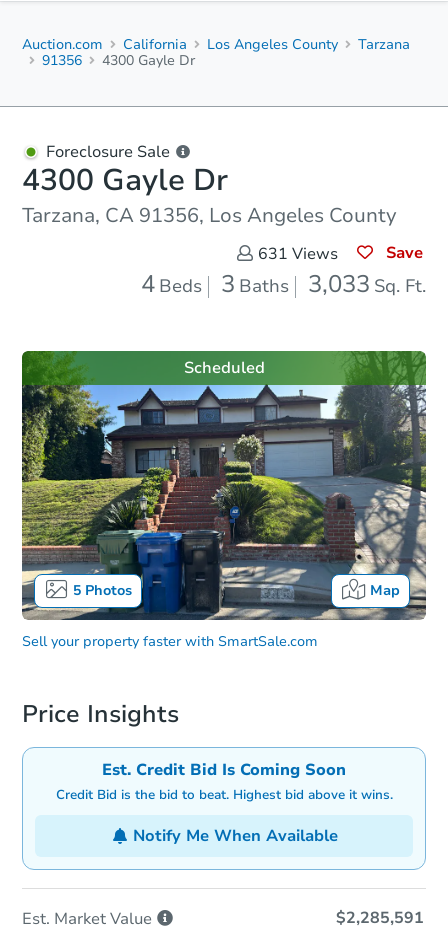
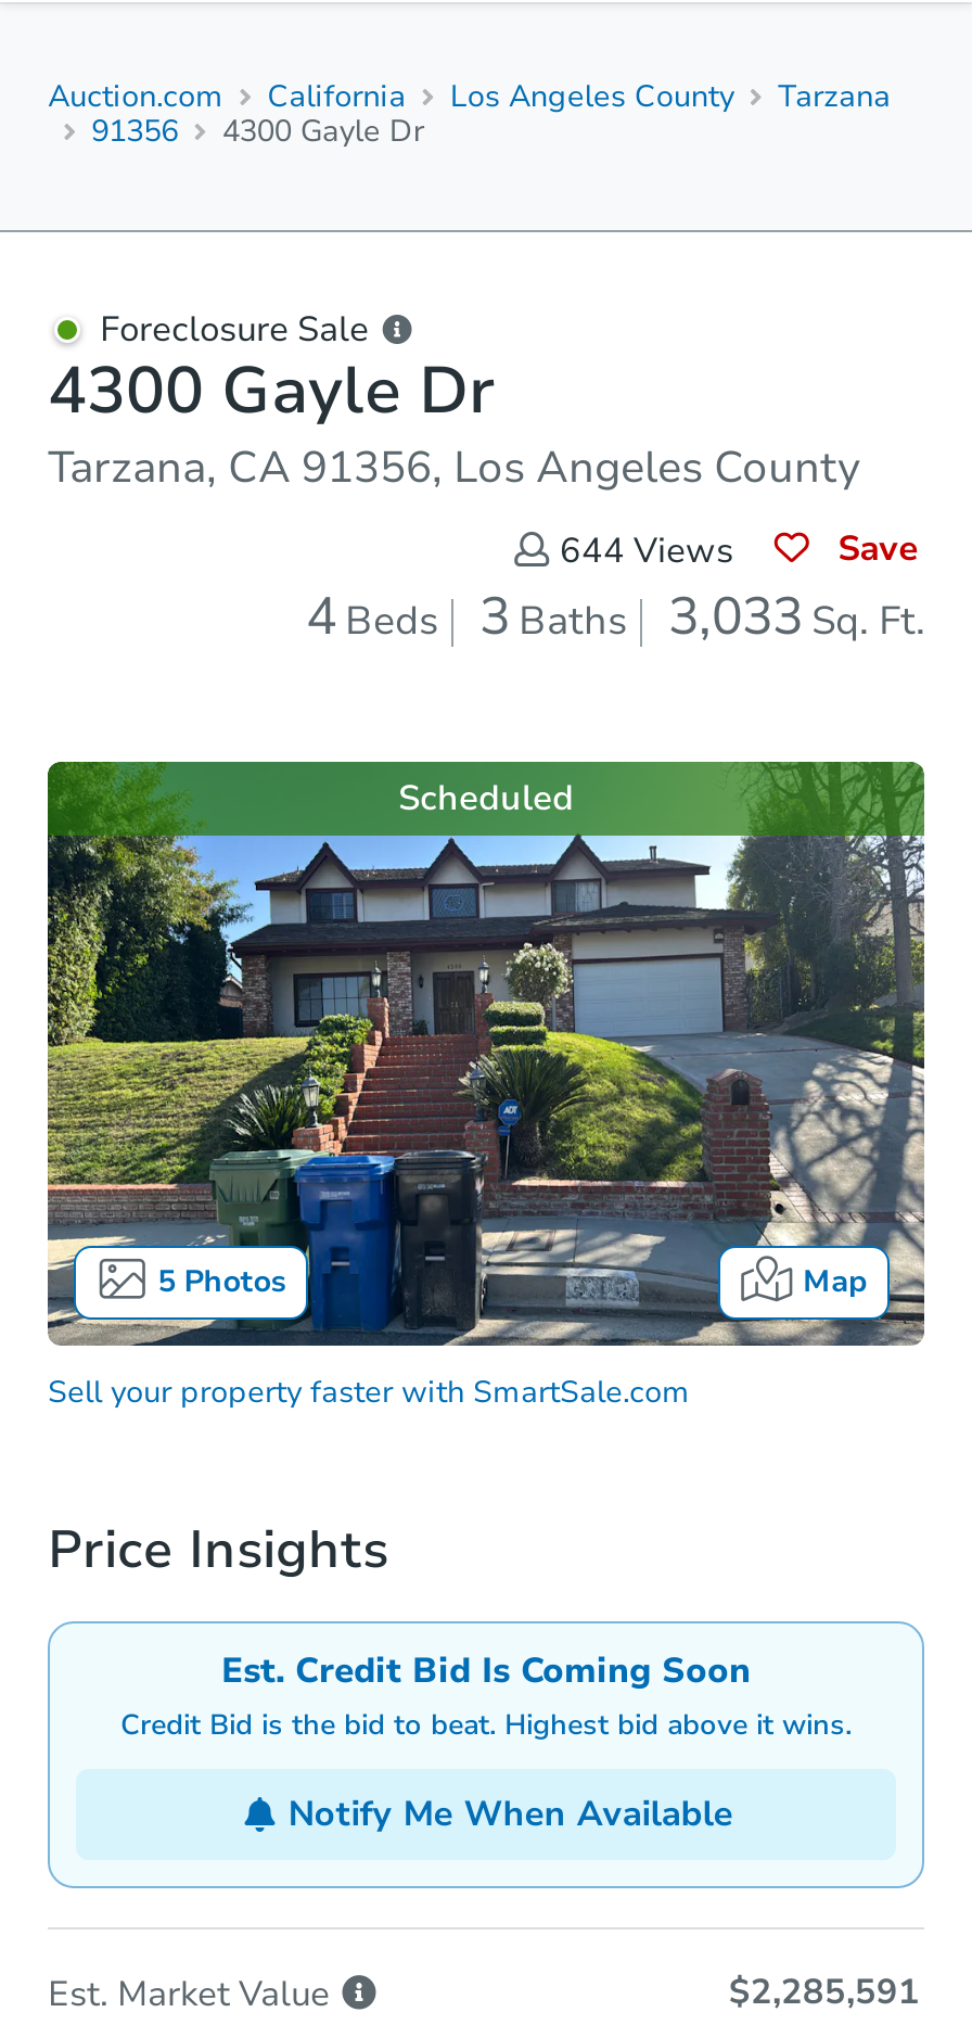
- 631 Views
+ 644 Views
